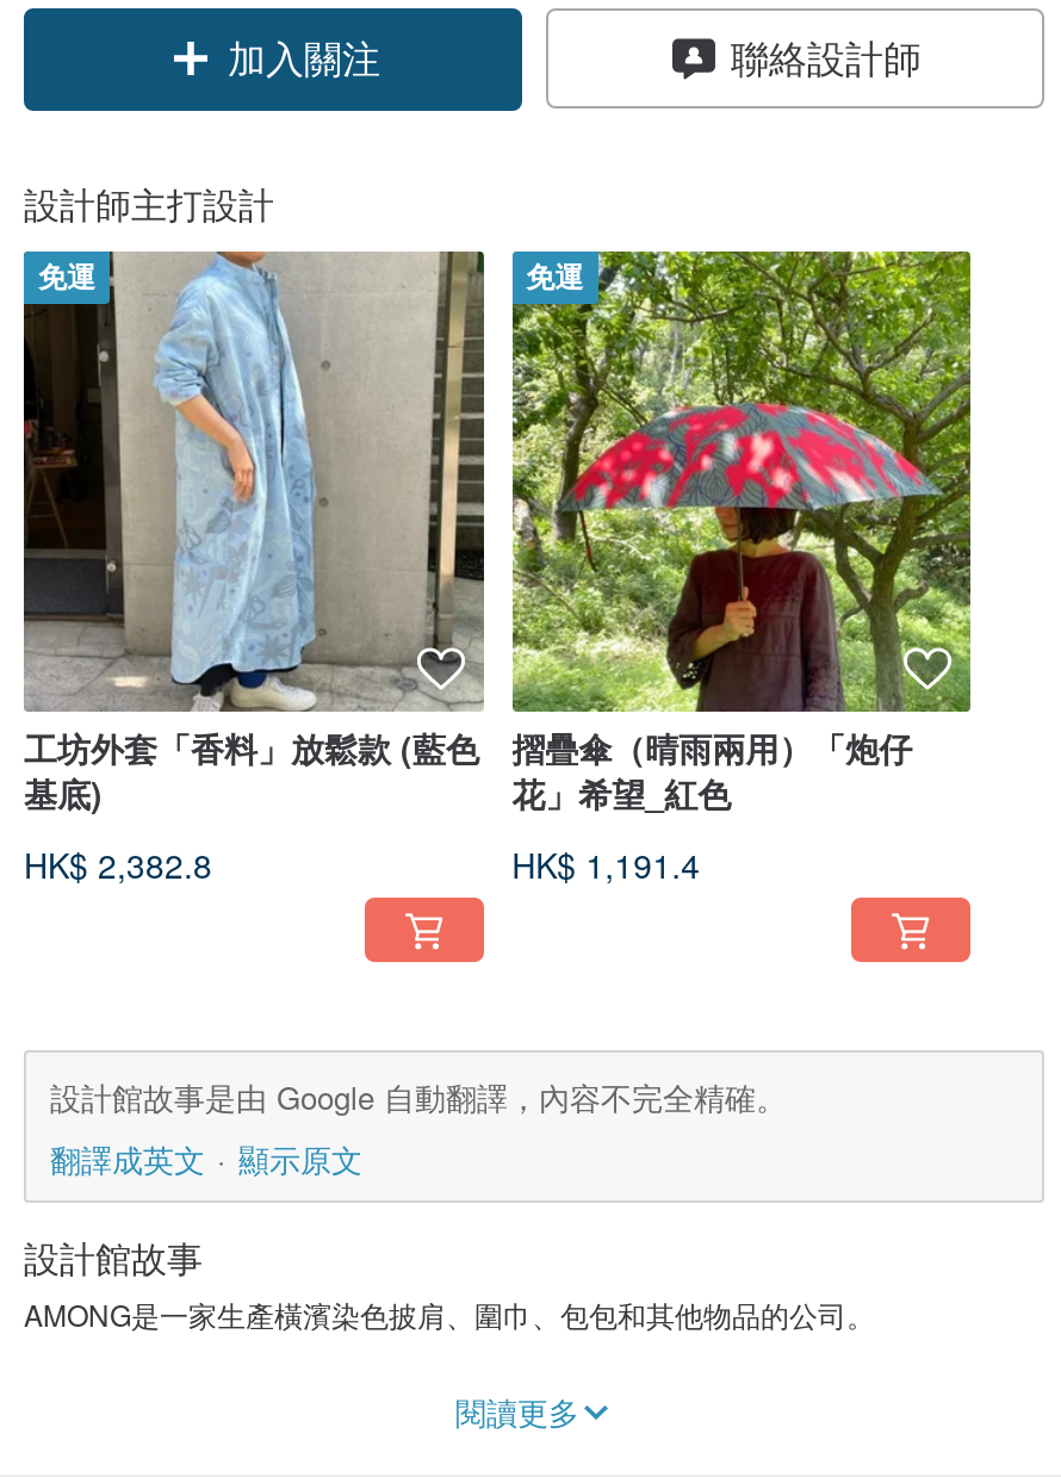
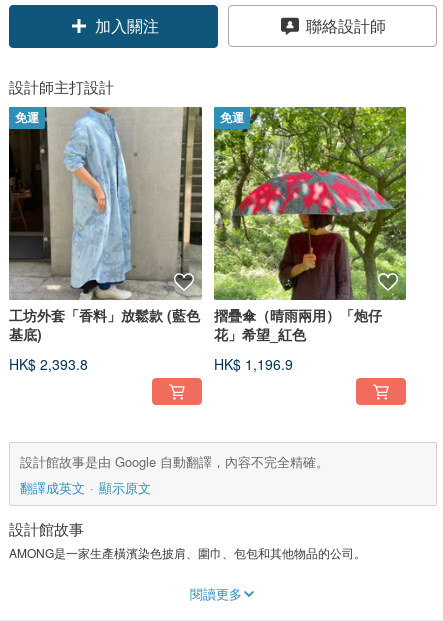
- HK$ 2,382.8
+ HK$ 2,393.8

- HK$ 1,191.4
+ HK$ 1,196.9
